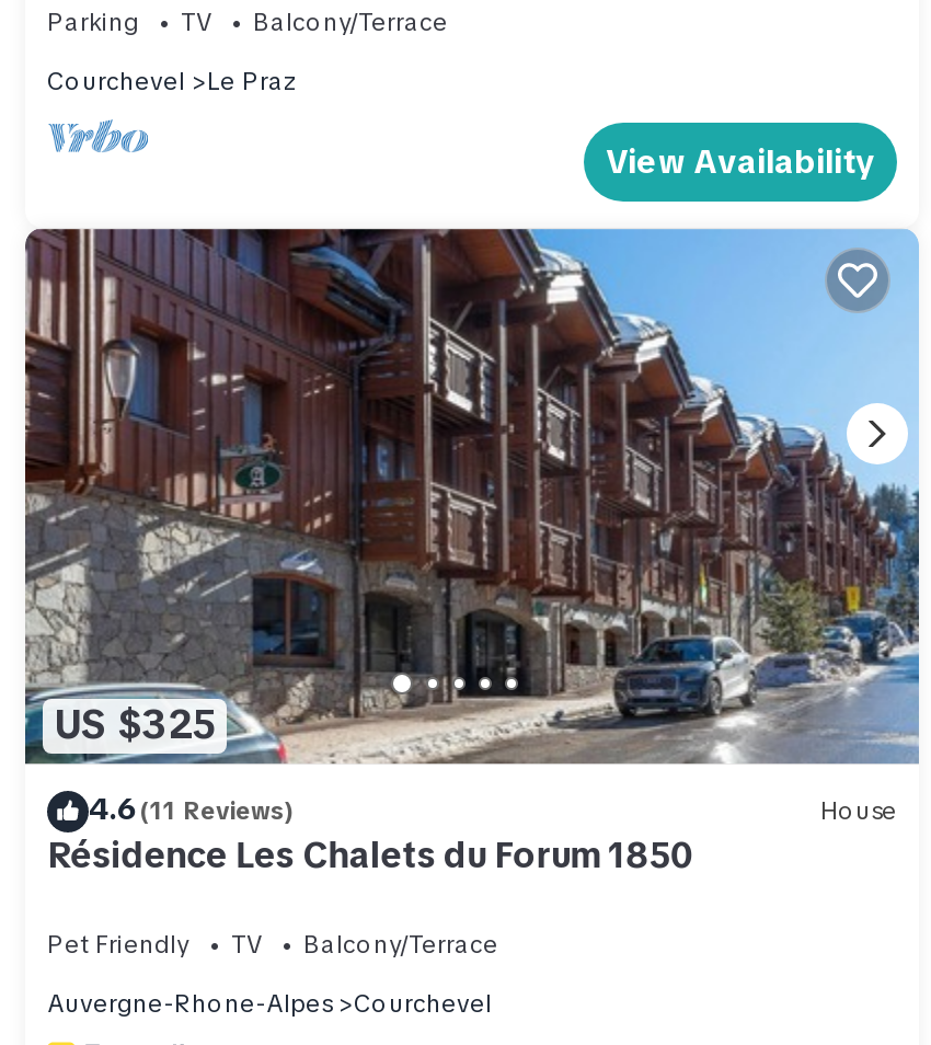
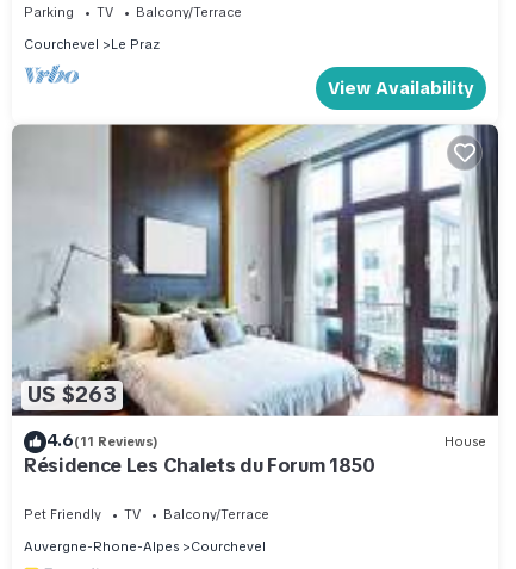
- [image]
- US $325
+ [image]
+ US $263
